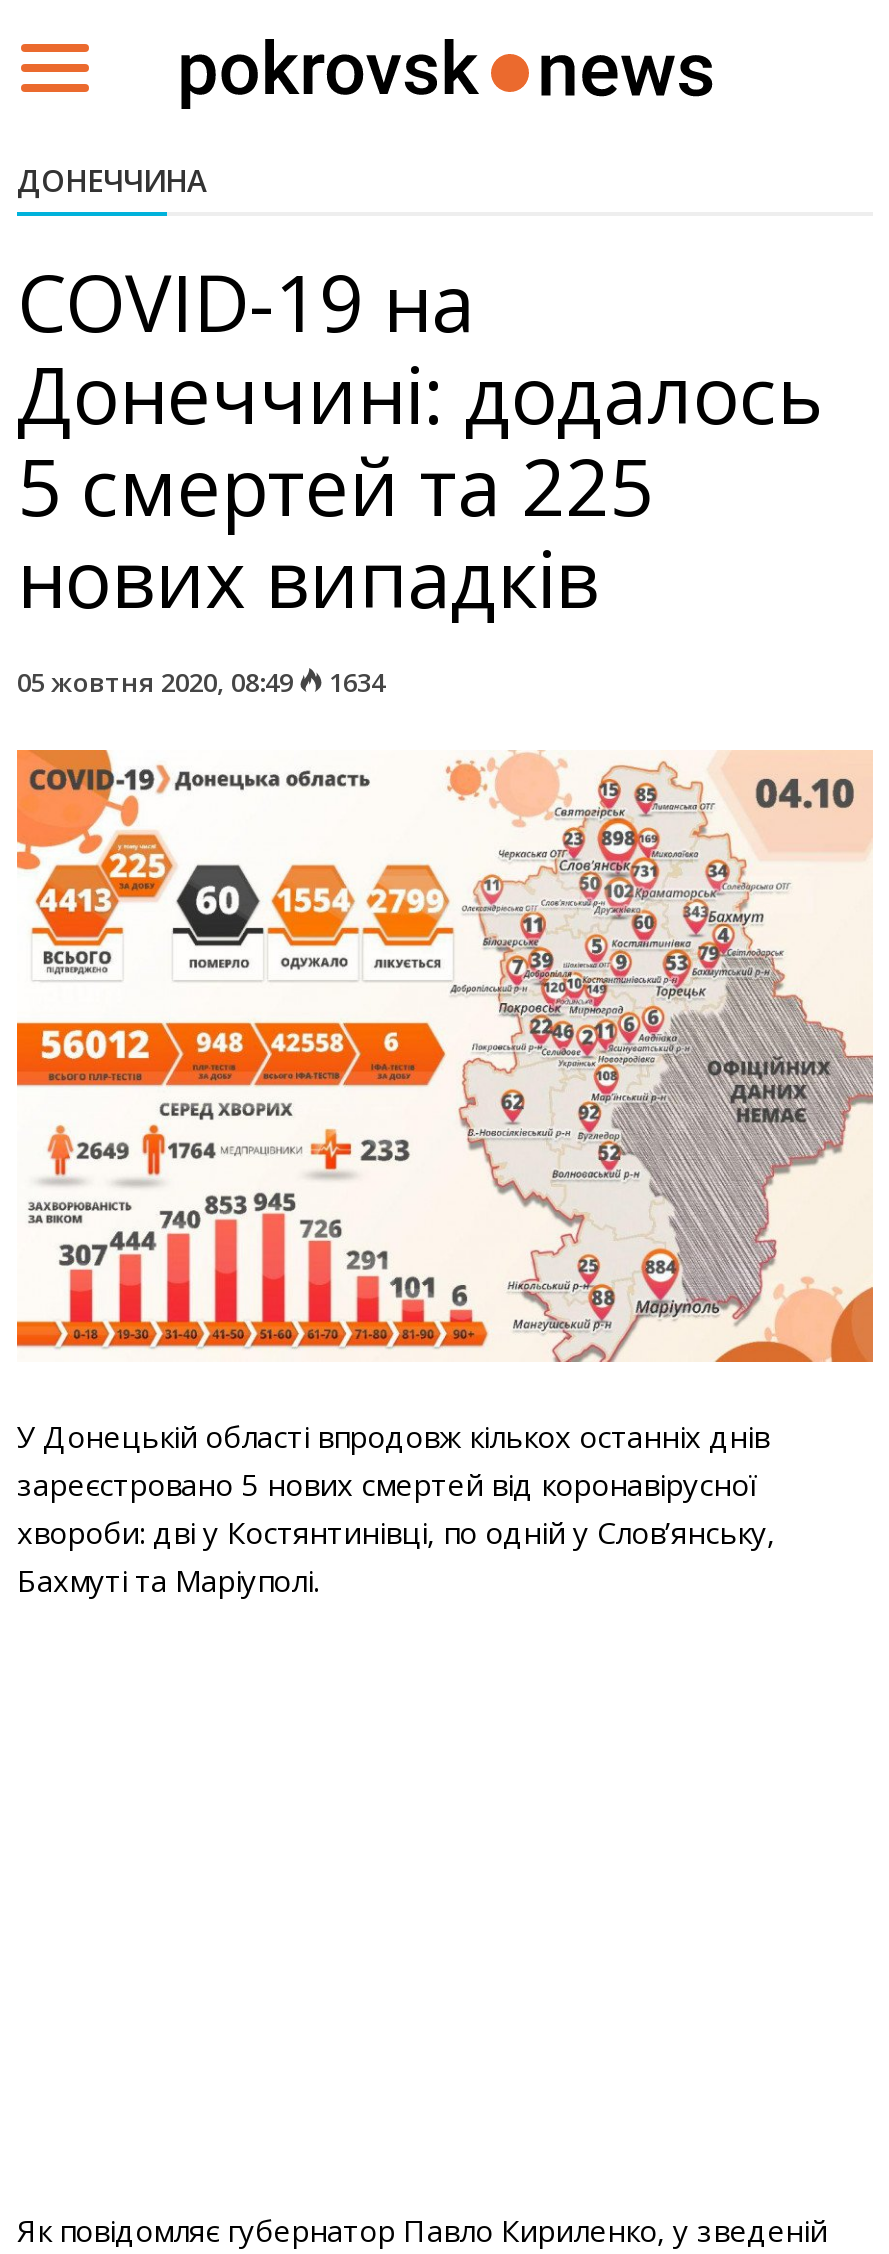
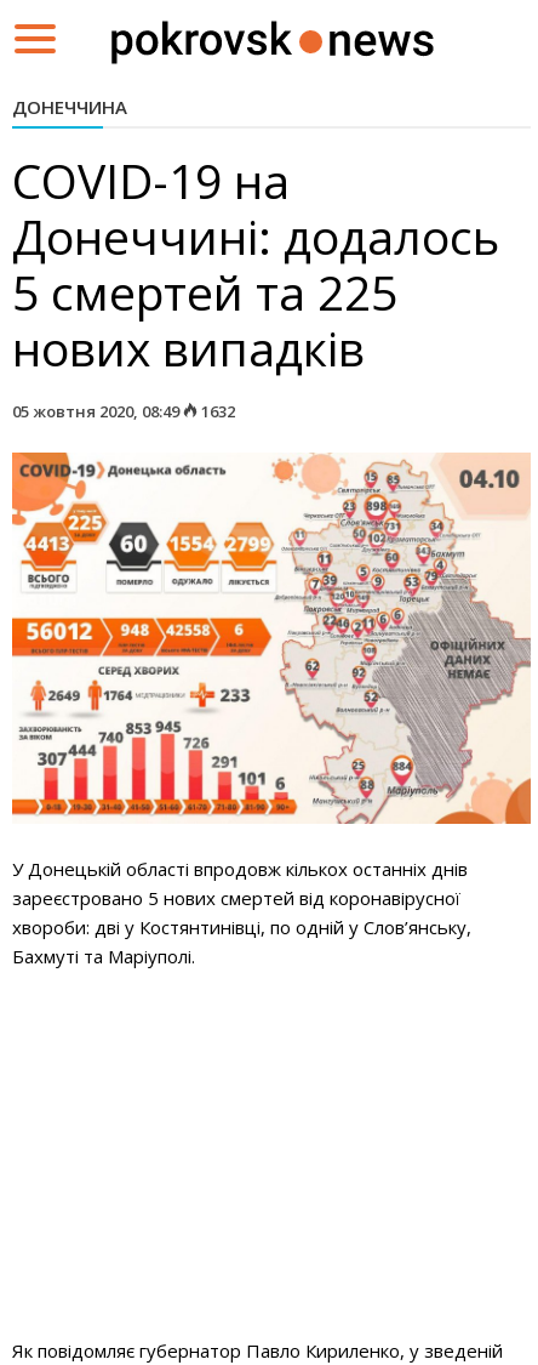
- 05 жовтня 2020, 08:49 1634
+ 05 жовтня 2020, 08:49 1632
